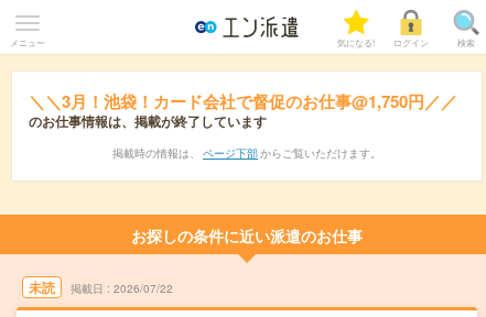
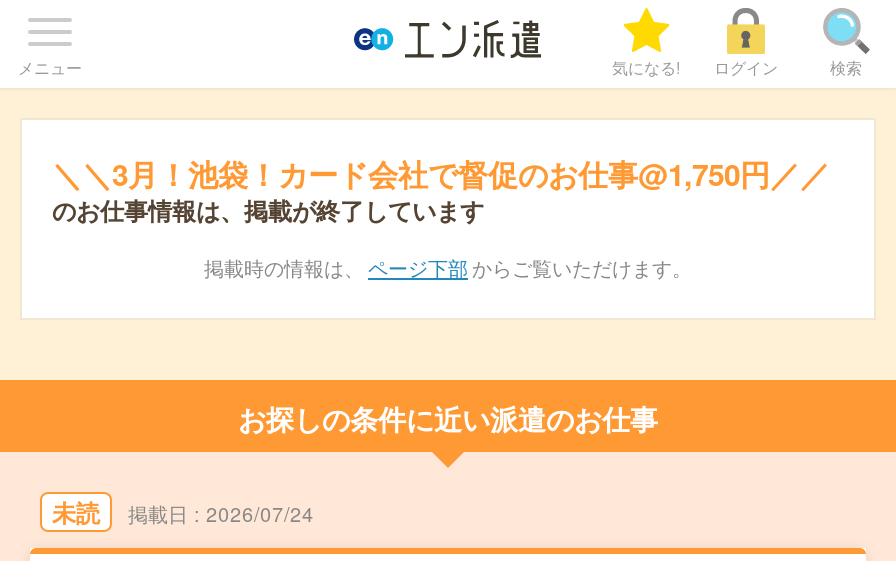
- 2026/07/22
+ 2026/07/24
